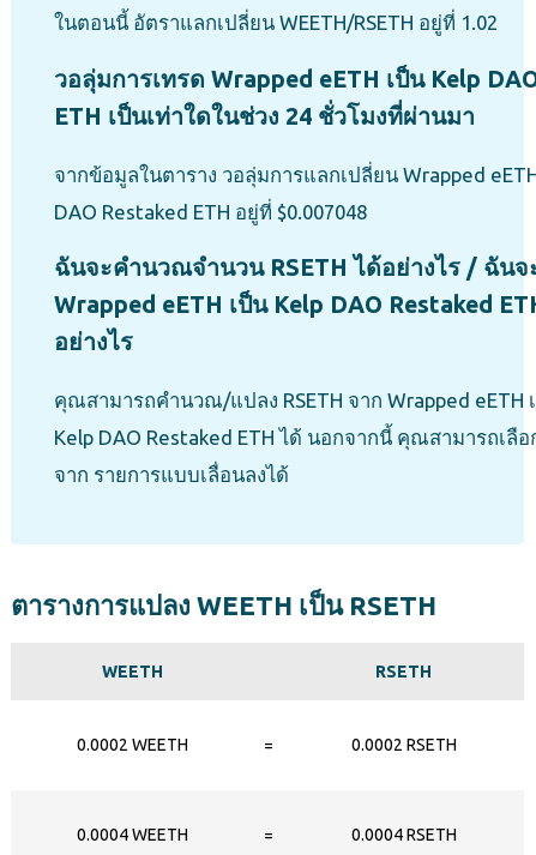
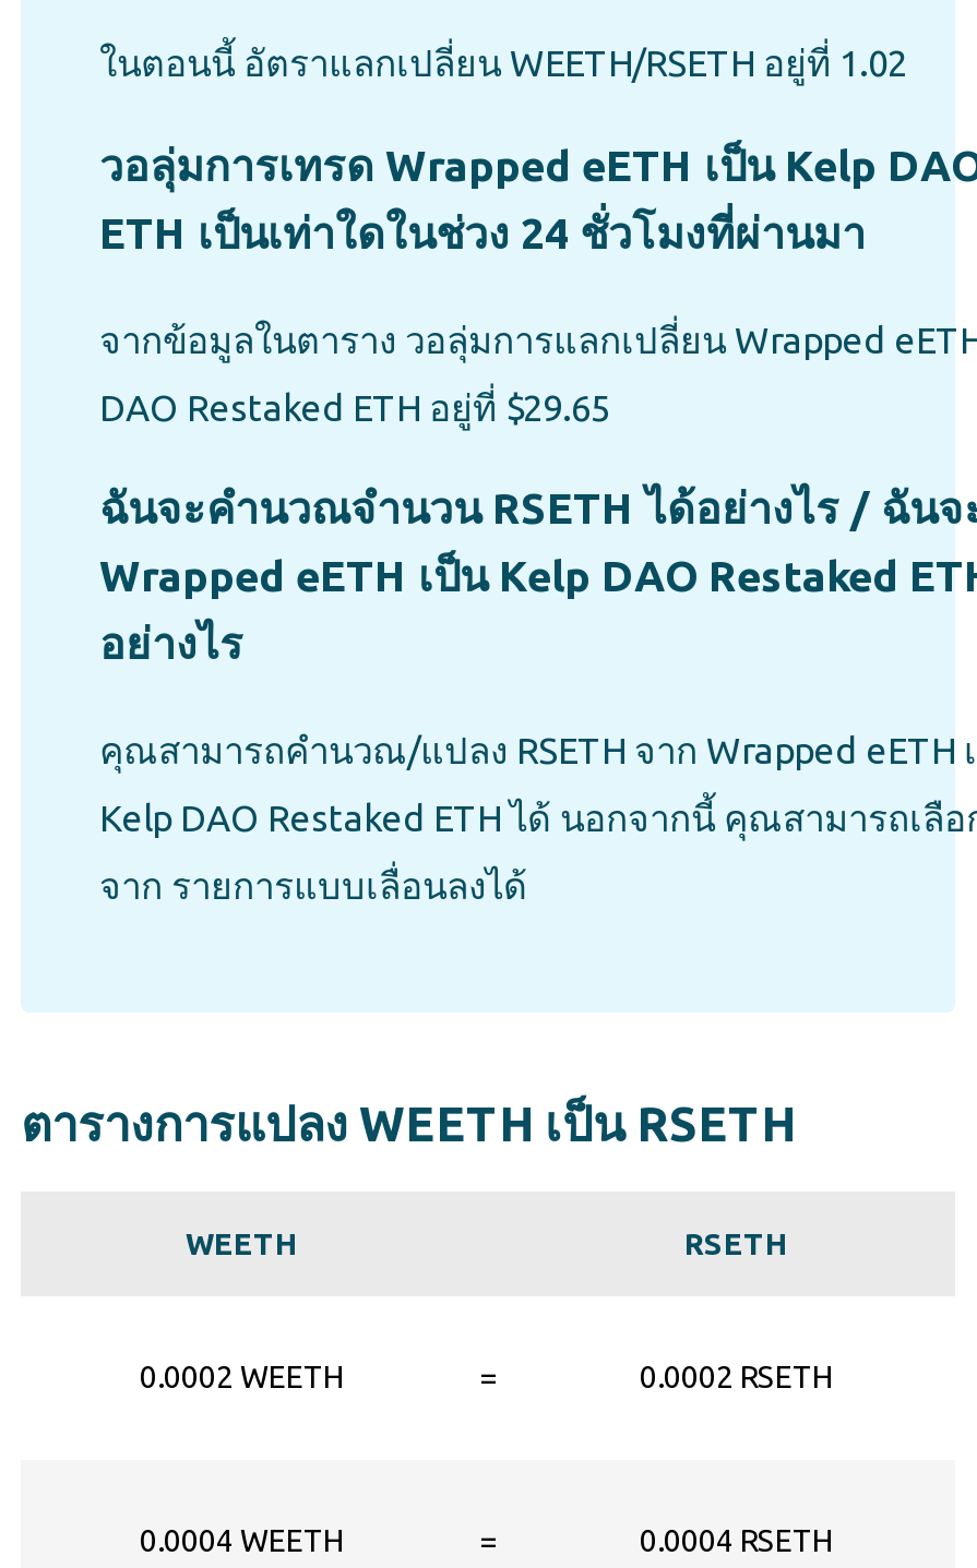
- DAO Restaked ETH อยู่ที่ $0.007048
+ DAO Restaked ETH อยู่ที่ $29.65
